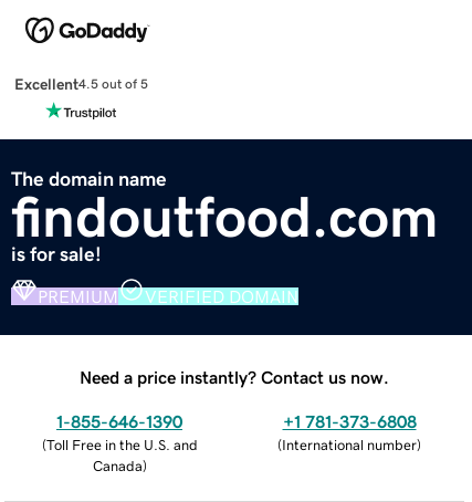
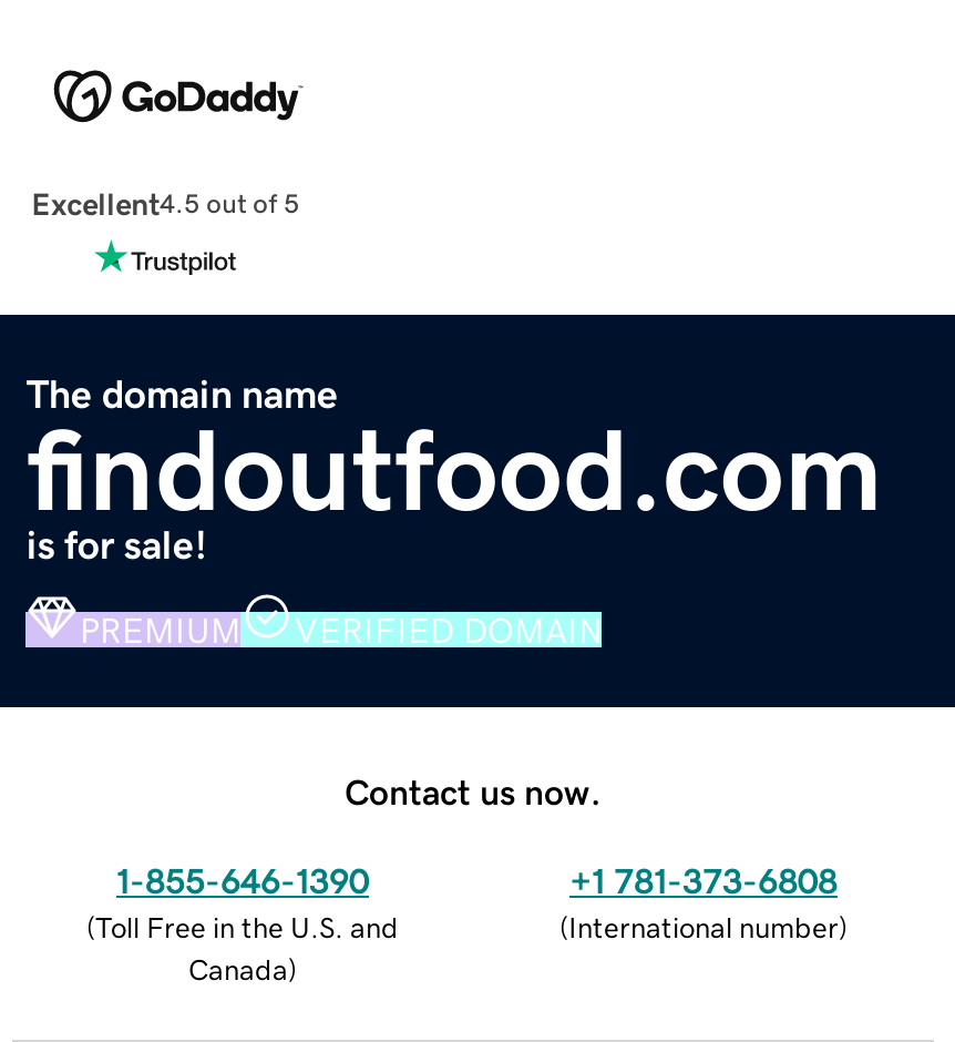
- Need a price instantly? Contact us now.
+ Contact us now.
